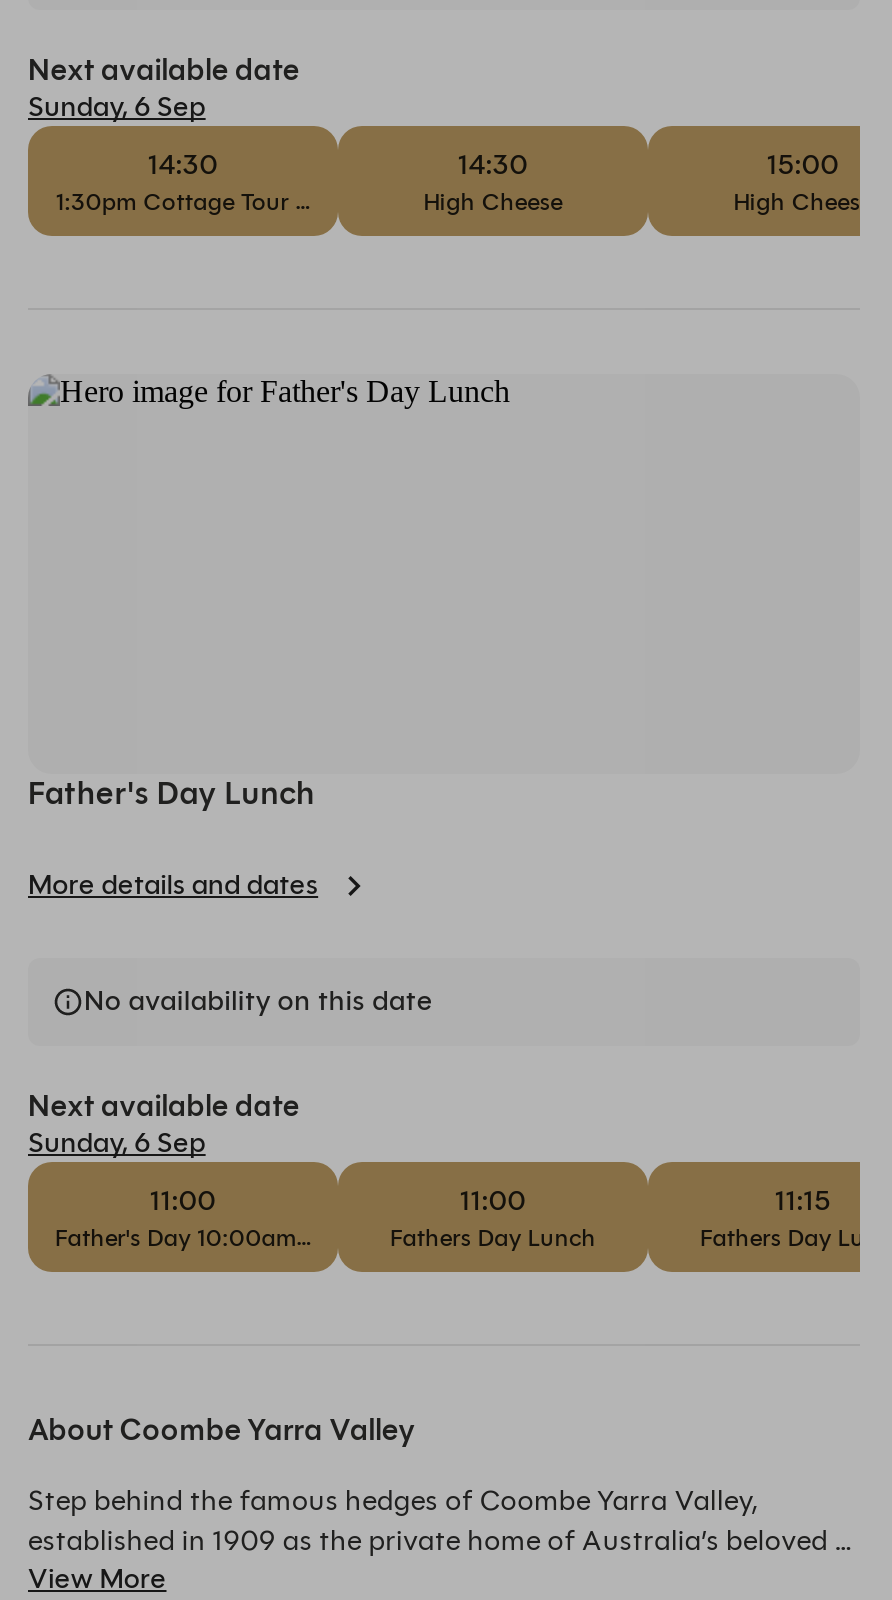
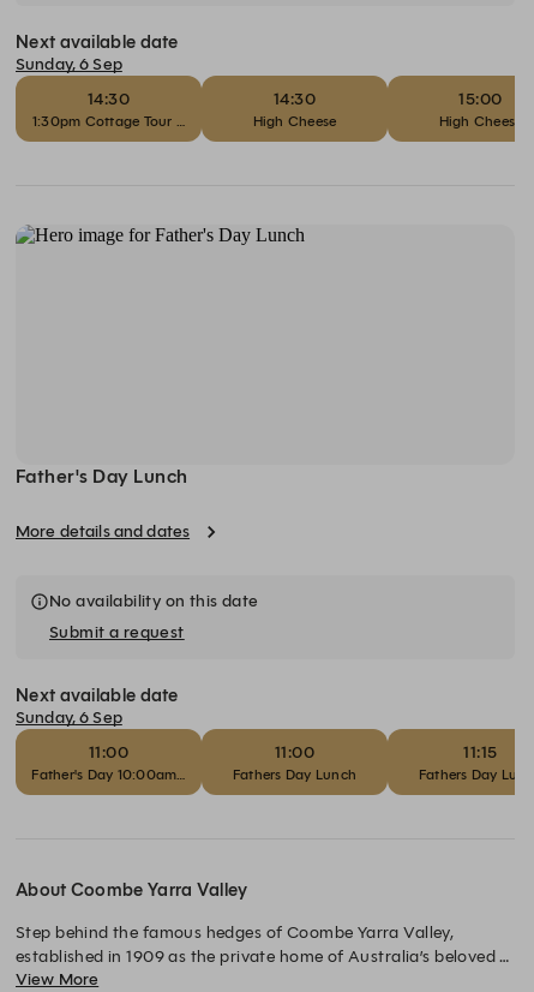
+ Submit a request
